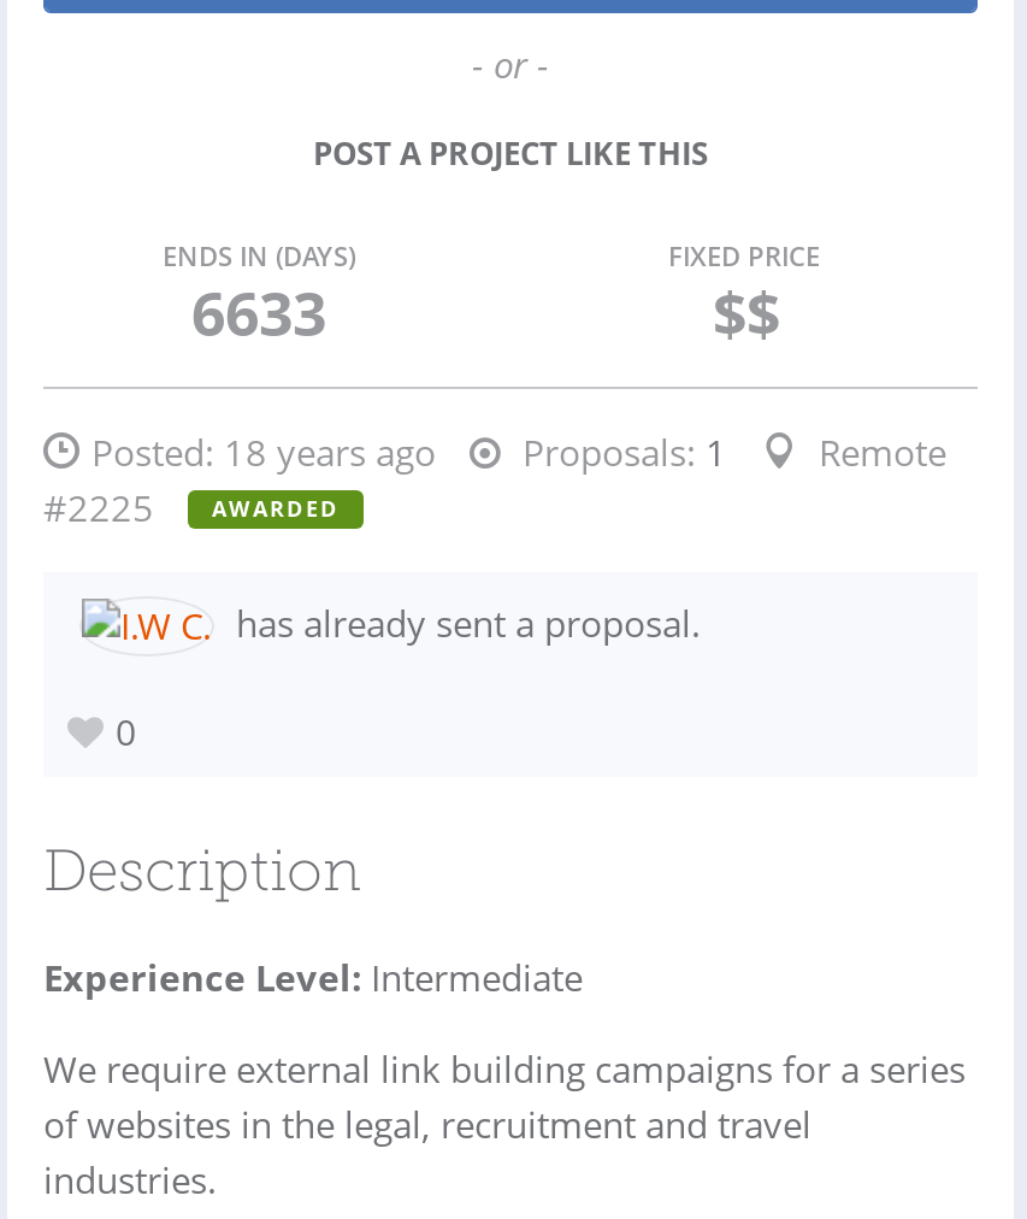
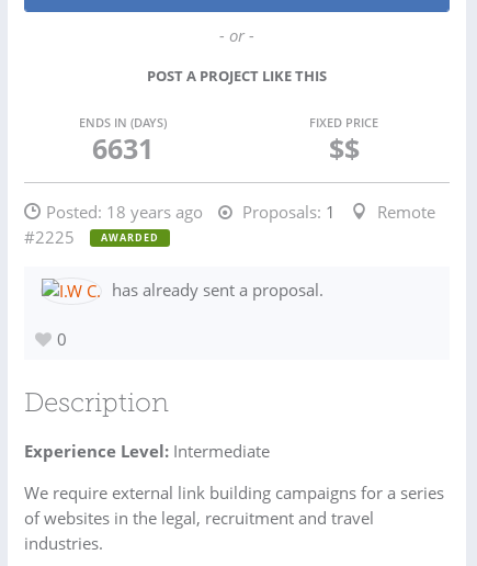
- 6633
+ 6631
